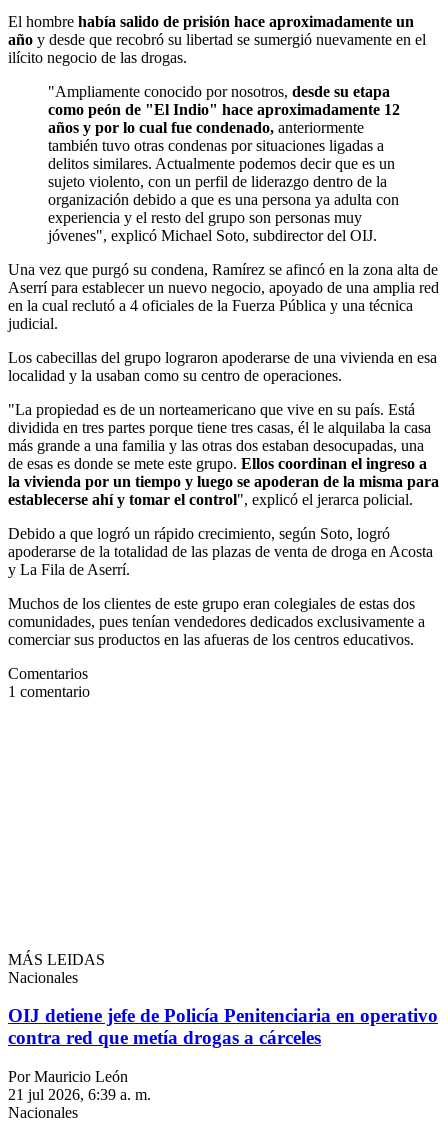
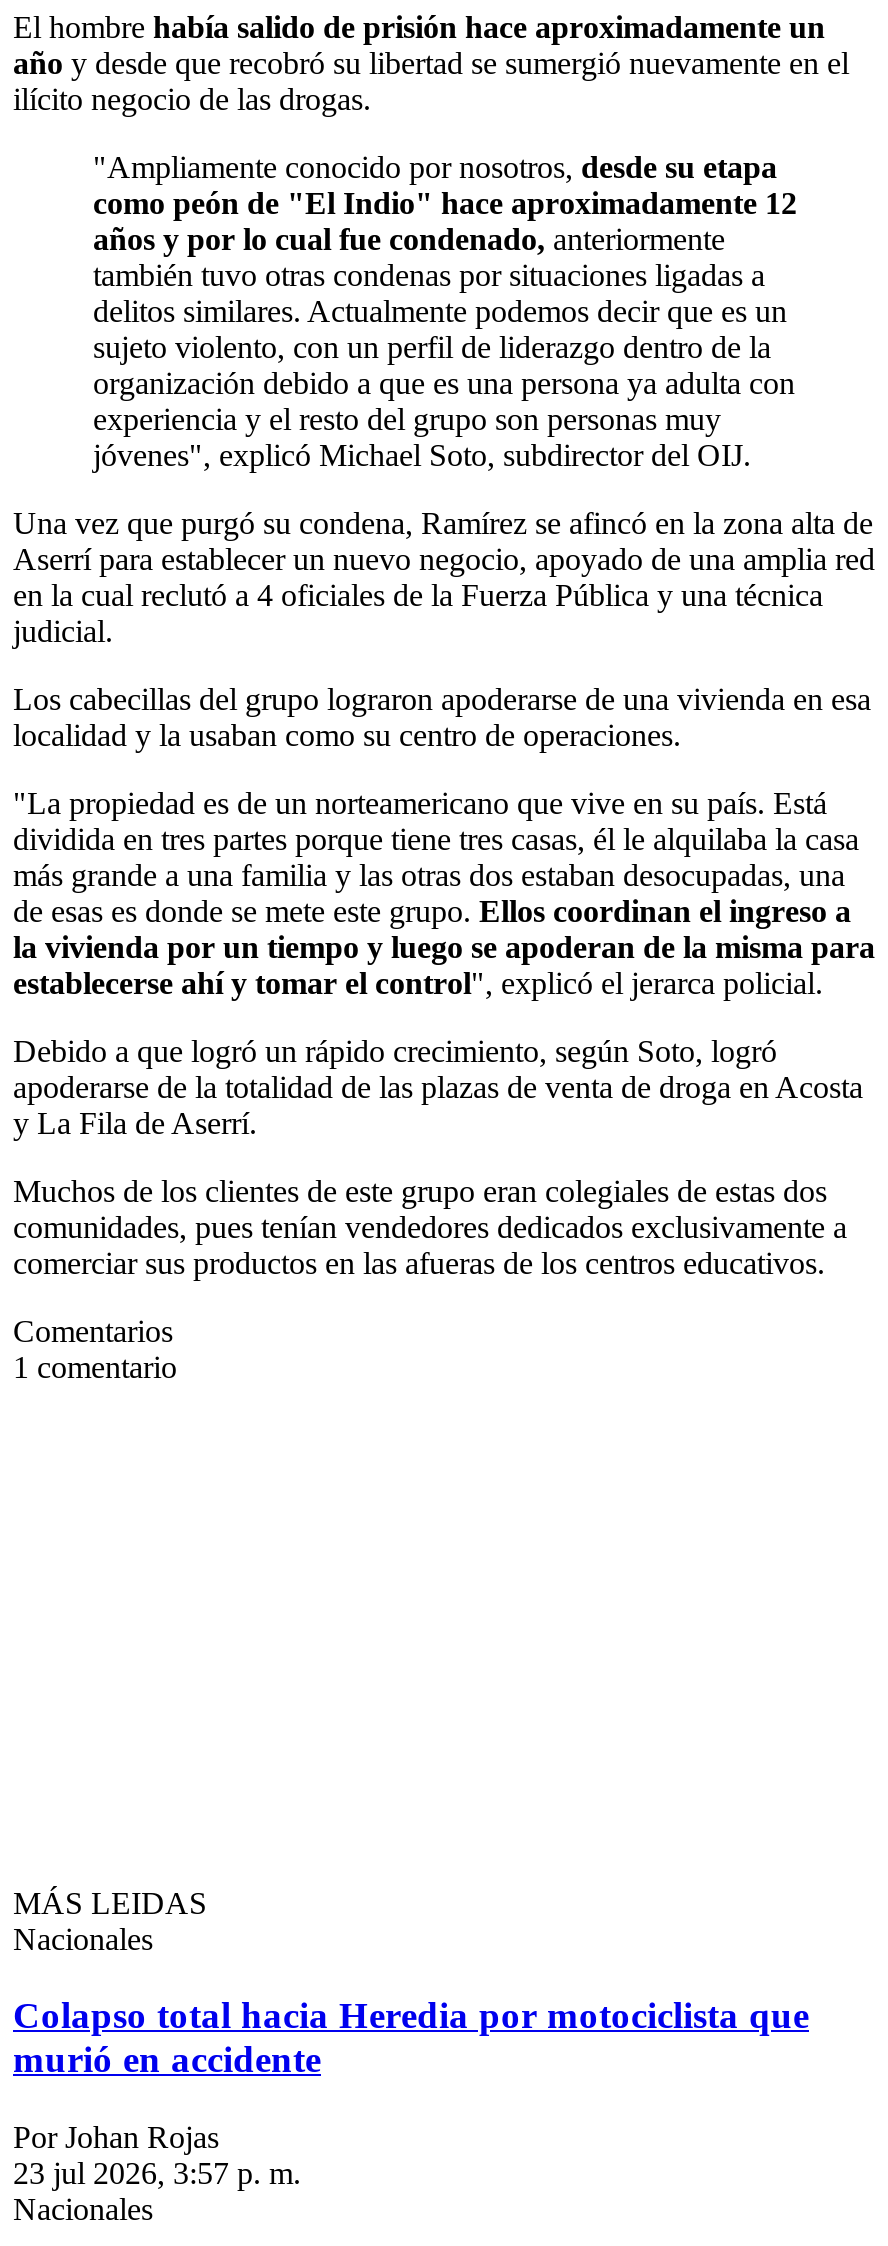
- OIJ detiene jefe de Policía Penitenciaria en operativo
- contra red que metía drogas a cárceles
+ Colapso total hacia Heredia por motociclista que
+ murió en accidente

- Por Mauricio León
- 21 jul 2026, 6:39 a. m.
+ Por Johan Rojas
+ 23 jul 2026, 3:57 p. m.
